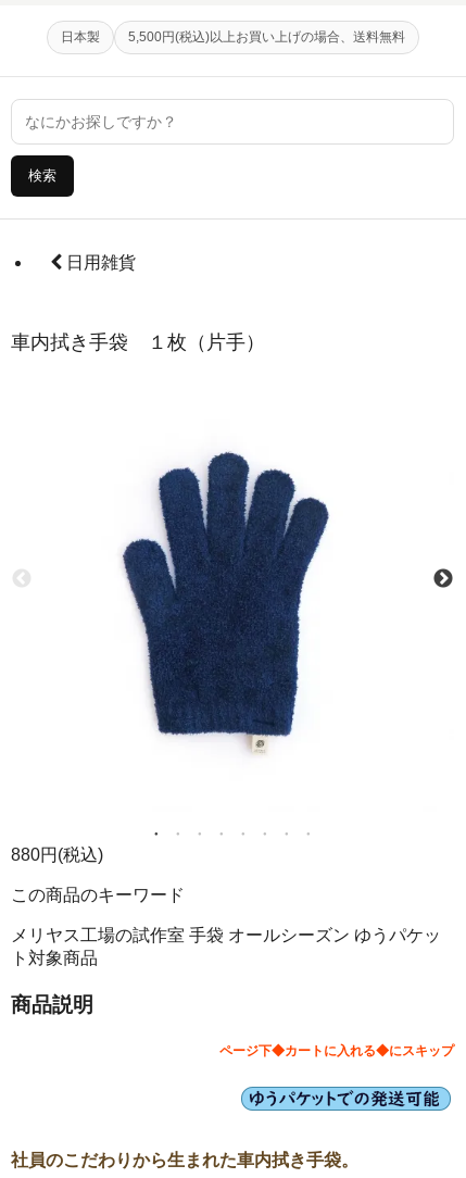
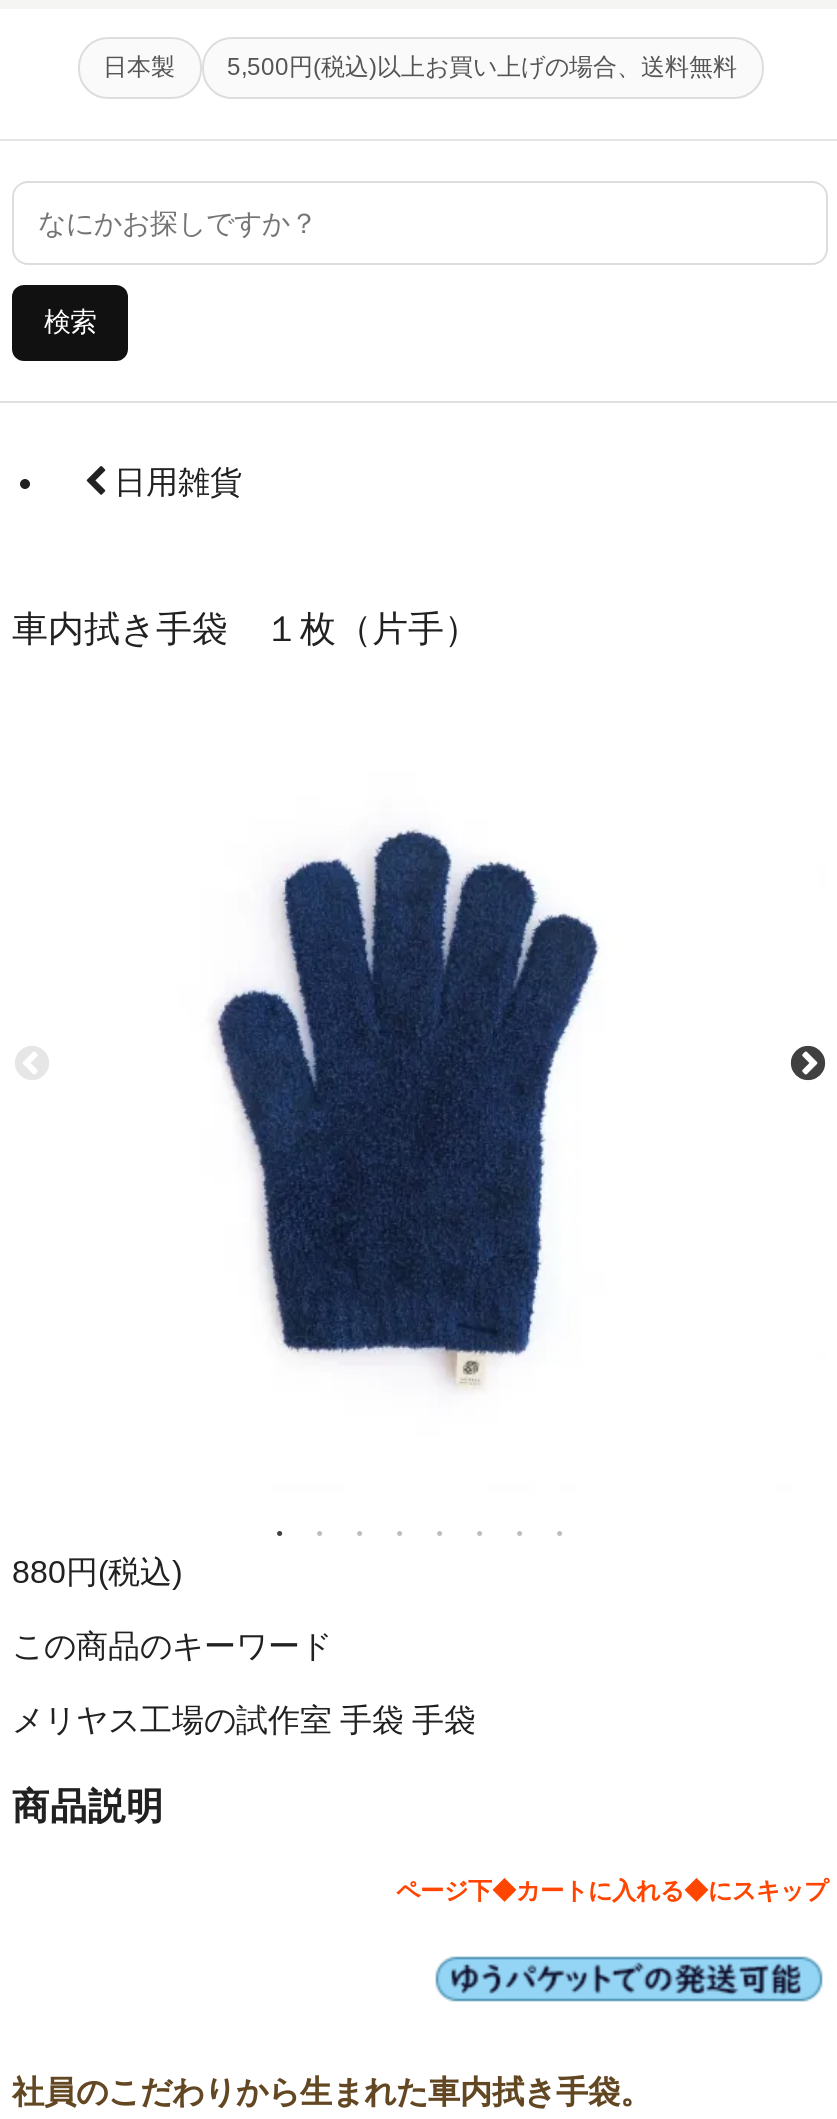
- メリヤス工場の試作室 手袋 オールシーズン ゆうパケッ
- ト対象商品
+ メリヤス工場の試作室 手袋 手袋
